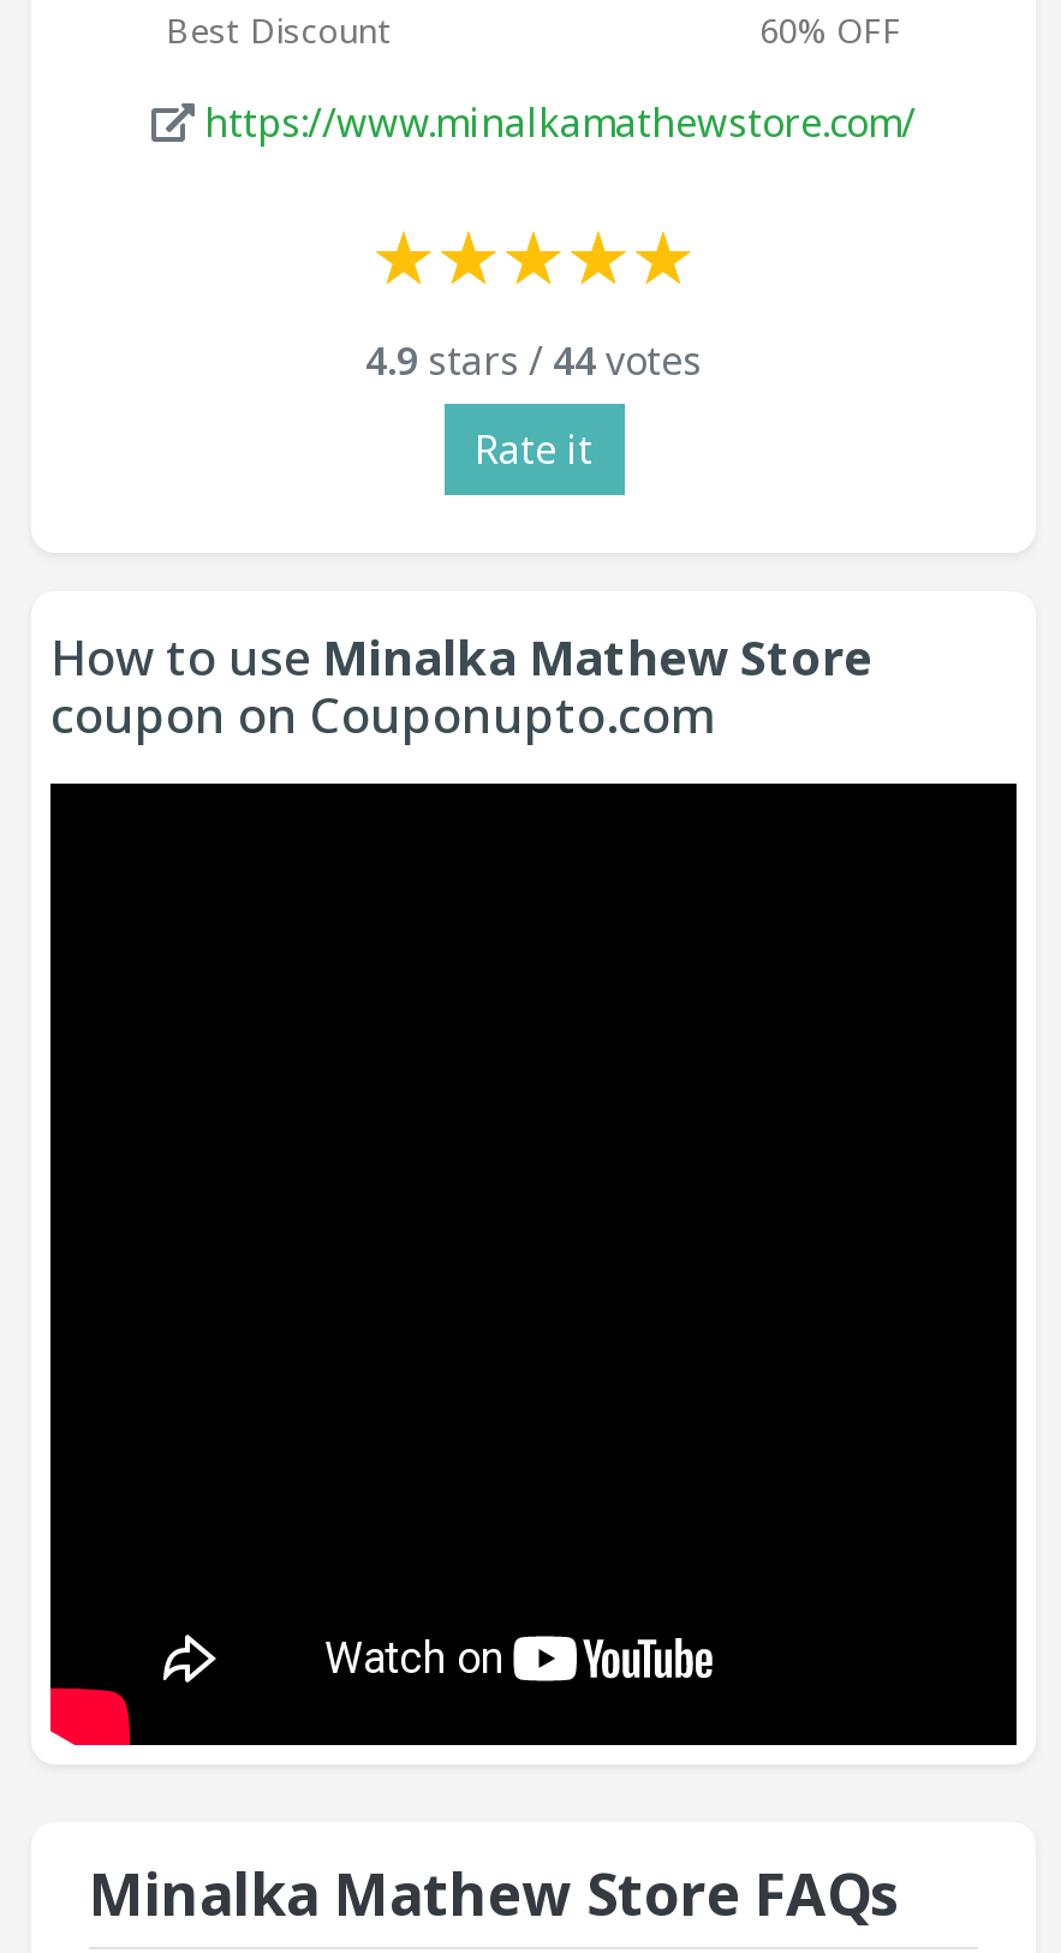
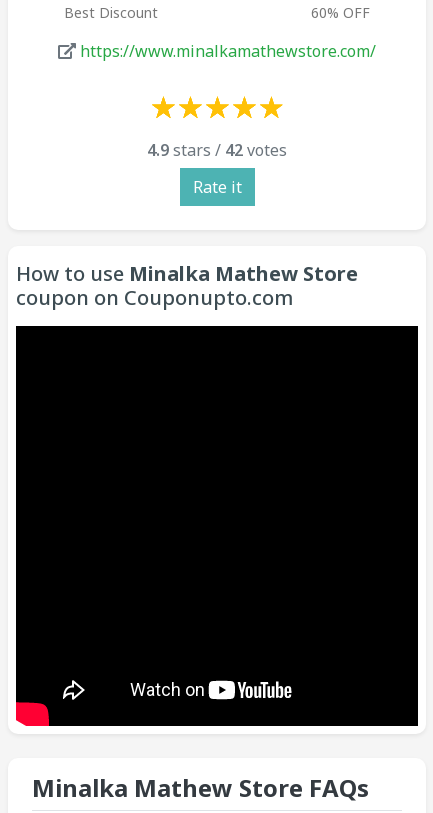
- 4.9 stars / 44 votes
+ 4.9 stars / 42 votes
